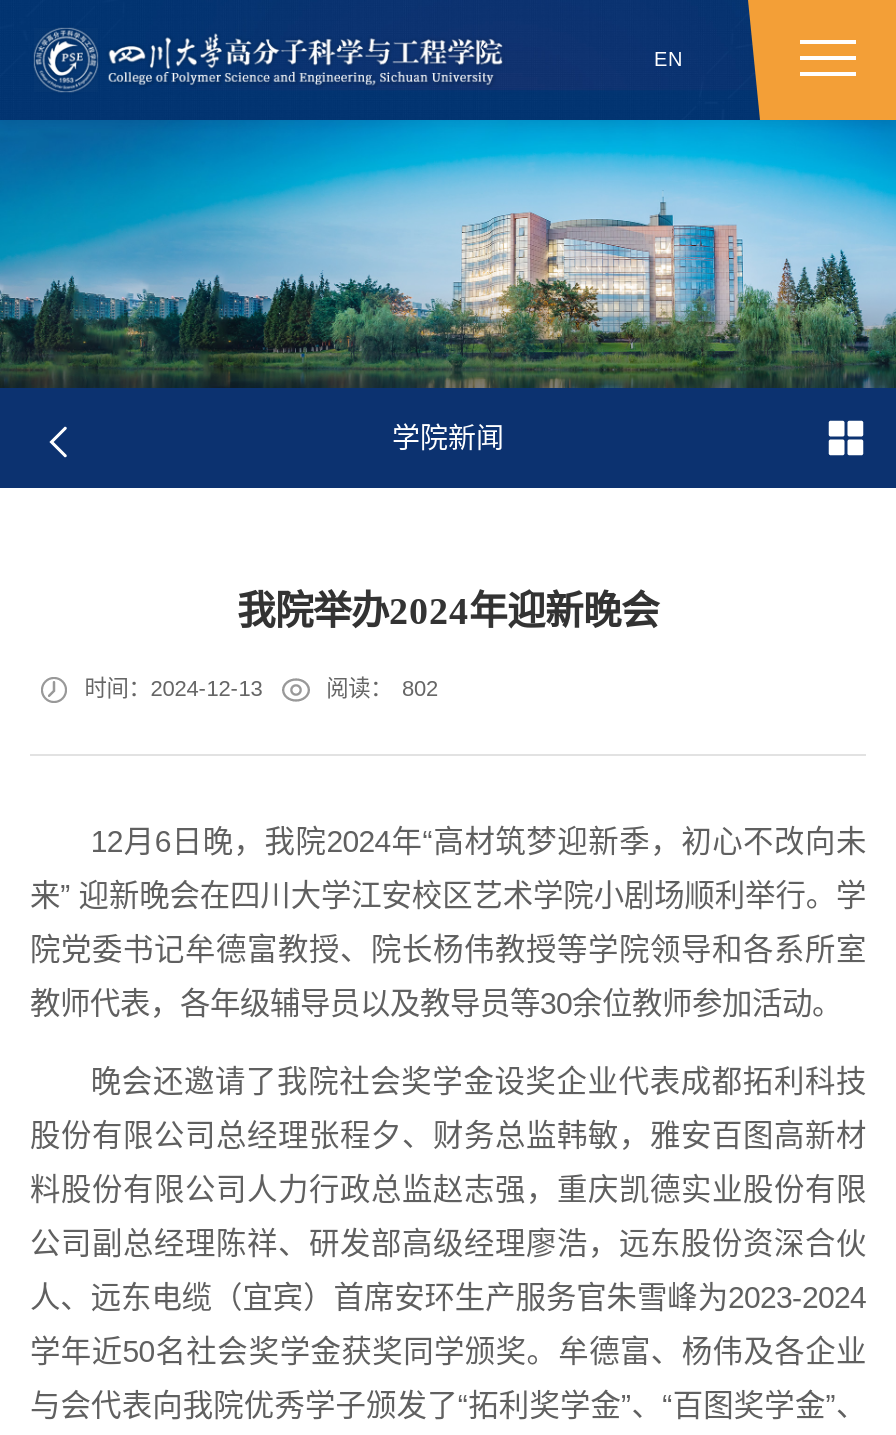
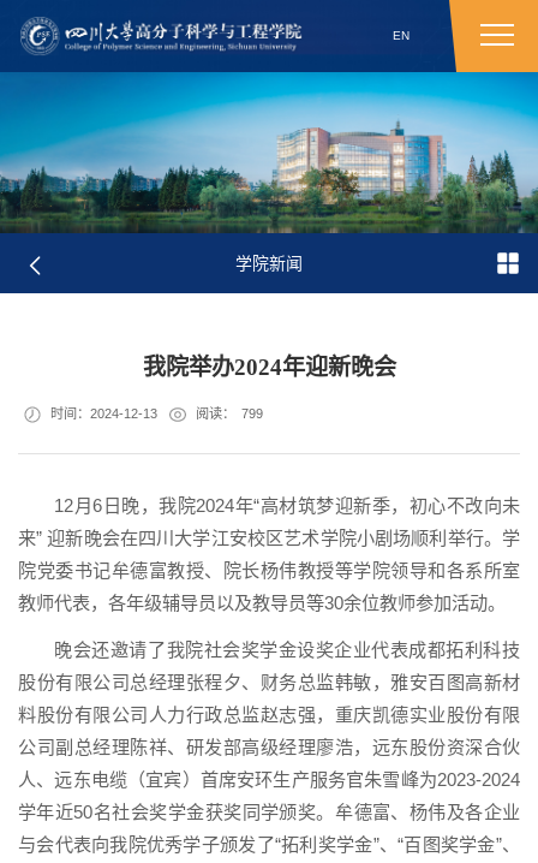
- 阅读： 802
+ 阅读： 799
